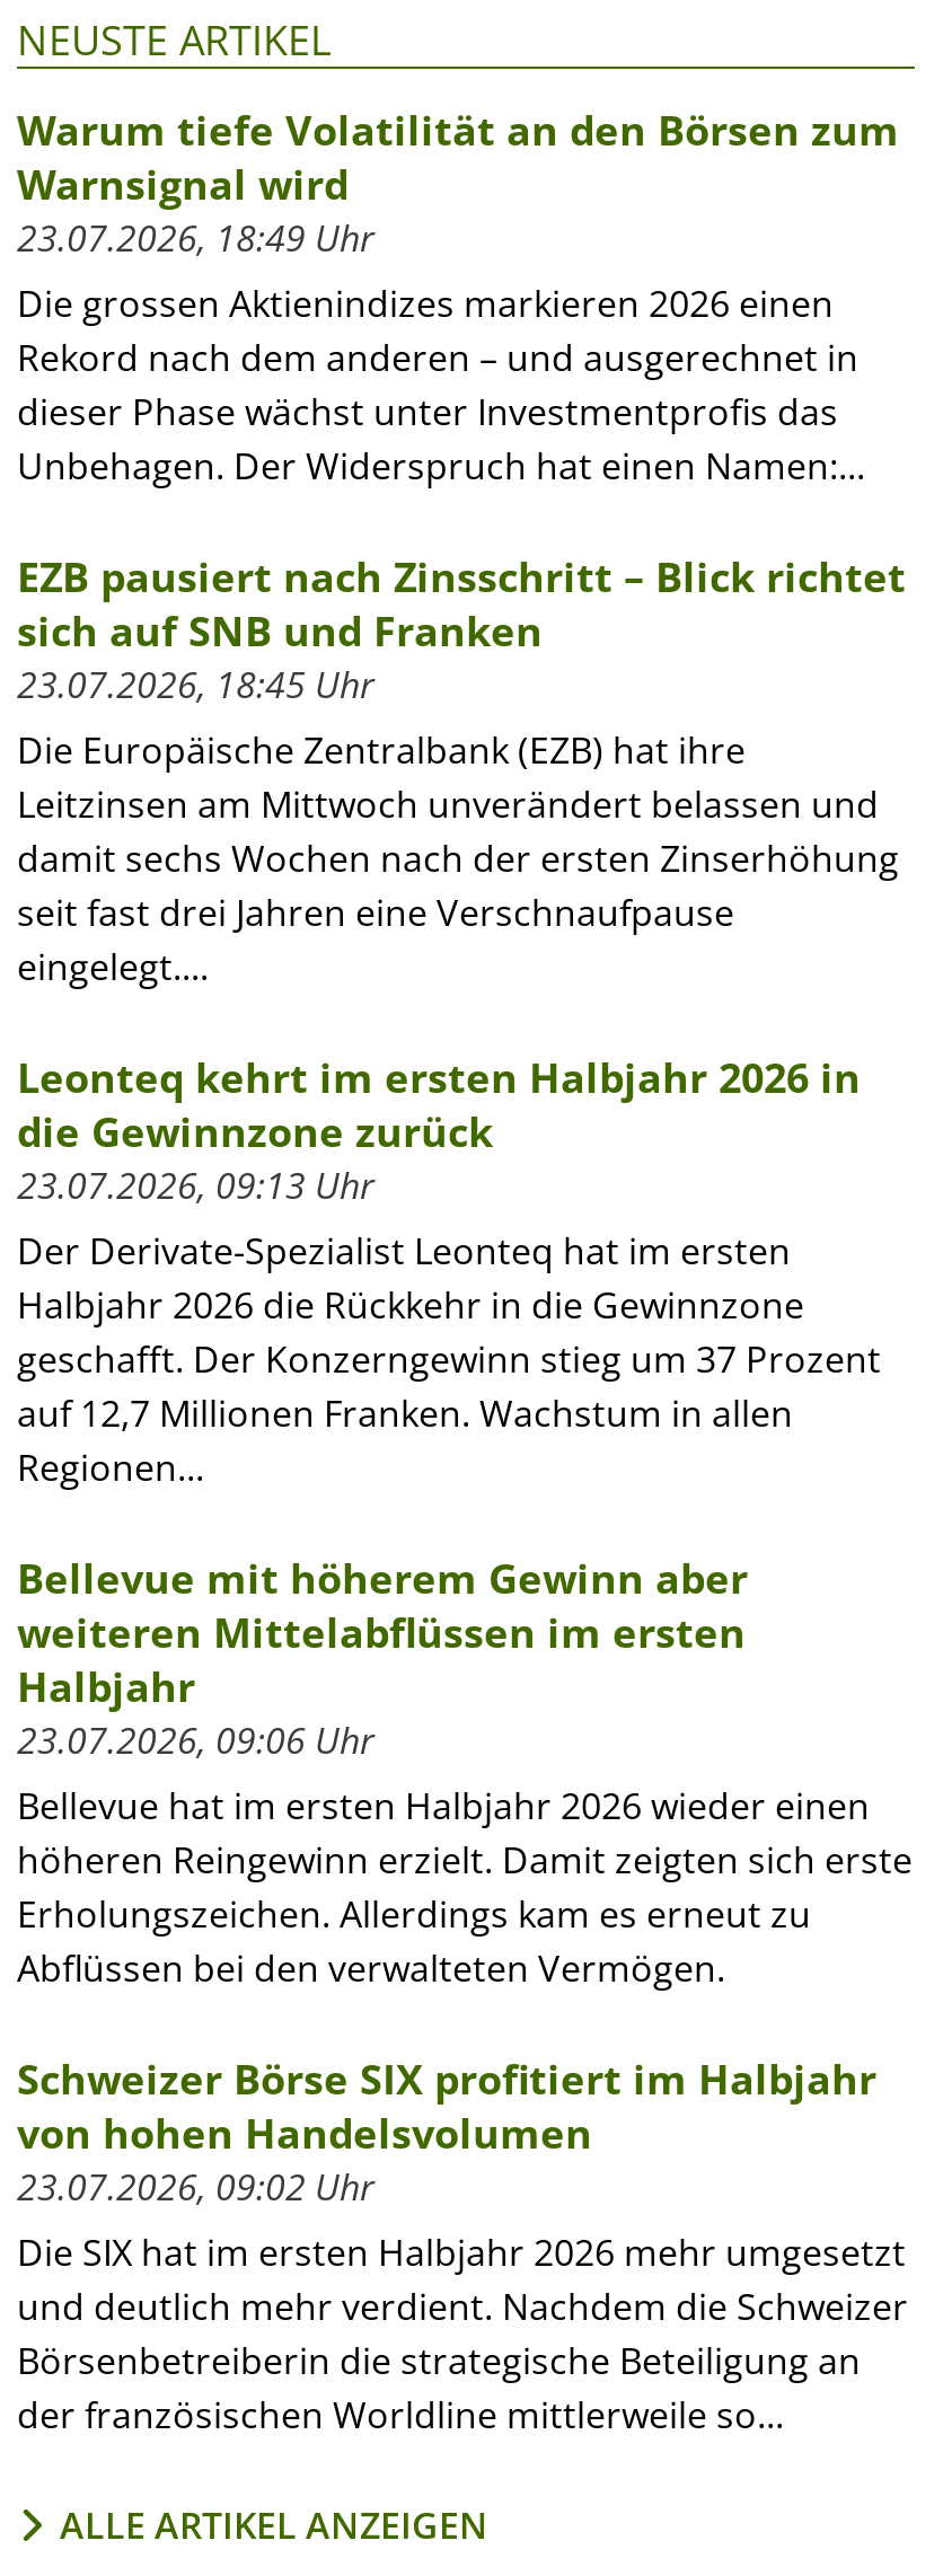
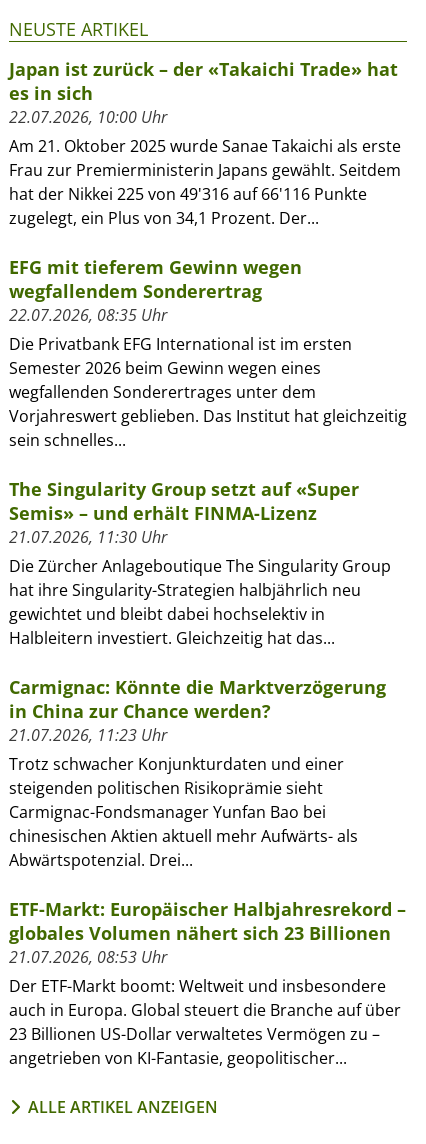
- Warum tiefe Volatilität an den Börsen zum
- Warnsignal wird
- 23.07.2026, 18:49 Uhr
- Die grossen Aktienindizes markieren 2026 einen
- Rekord nach dem anderen – und ausgerechnet in
- dieser Phase wächst unter Investmentprofis das
- Unbehagen. Der Widerspruch hat einen Namen:...
+ Japan ist zurück – der «Takaichi Trade» hat
+ es in sich
+ 22.07.2026, 10:00 Uhr
+ Am 21. Oktober 2025 wurde Sanae Takaichi als erste
+ Frau zur Premierministerin Japans gewählt. Seitdem
+ hat der Nikkei 225 von 49'316 auf 66'116 Punkte
+ zugelegt, ein Plus von 34,1 Prozent. Der...

- EZB pausiert nach Zinsschritt – Blick richtet
- sich auf SNB und Franken
- 23.07.2026, 18:45 Uhr
- Die Europäische Zentralbank (EZB) hat ihre
- Leitzinsen am Mittwoch unverändert belassen und
- damit sechs Wochen nach der ersten Zinserhöhung
- seit fast drei Jahren eine Verschnaufpause
- eingelegt....
+ EFG mit tieferem Gewinn wegen
+ wegfallendem Sonderertrag
+ 22.07.2026, 08:35 Uhr
+ Die Privatbank EFG International ist im ersten
+ Semester 2026 beim Gewinn wegen eines
+ wegfallenden Sonderertrages unter dem
+ Vorjahreswert geblieben. Das Institut hat gleichzeitig
+ sein schnelles...

- Leonteq kehrt im ersten Halbjahr 2026 in
- die Gewinnzone zurück
- 23.07.2026, 09:13 Uhr
- Der Derivate-Spezialist Leonteq hat im ersten
- Halbjahr 2026 die Rückkehr in die Gewinnzone
- geschafft. Der Konzerngewinn stieg um 37 Prozent
- auf 12,7 Millionen Franken. Wachstum in allen
- Regionen...
+ The Singularity Group setzt auf «Super
+ Semis» – und erhält FINMA-Lizenz
+ 21.07.2026, 11:30 Uhr
+ Die Zürcher Anlageboutique The Singularity Group
+ hat ihre Singularity-Strategien halbjährlich neu
+ gewichtet und bleibt dabei hochselektiv in
+ Halbleitern investiert. Gleichzeitig hat das...

- Bellevue mit höherem Gewinn aber
- weiteren Mittelabflüssen im ersten
- Halbjahr
- 23.07.2026, 09:06 Uhr
- Bellevue hat im ersten Halbjahr 2026 wieder einen
- höheren Reingewinn erzielt. Damit zeigten sich erste
- Erholungszeichen. Allerdings kam es erneut zu
- Abflüssen bei den verwalteten Vermögen.
+ Carmignac: Könnte die Marktverzögerung
+ in China zur Chance werden?
+ 21.07.2026, 11:23 Uhr
+ Trotz schwacher Konjunkturdaten und einer
+ steigenden politischen Risikoprämie sieht
+ Carmignac-Fondsmanager Yunfan Bao bei
+ chinesischen Aktien aktuell mehr Aufwärts- als
+ Abwärtspotenzial. Drei...

- Schweizer Börse SIX profitiert im Halbjahr
- von hohen Handelsvolumen
- 23.07.2026, 09:02 Uhr
- Die SIX hat im ersten Halbjahr 2026 mehr umgesetzt
- und deutlich mehr verdient. Nachdem die Schweizer
- Börsenbetreiberin die strategische Beteiligung an
- der französischen Worldline mittlerweile so...
+ ETF-Markt: Europäischer Halbjahresrekord –
+ globales Volumen nähert sich 23 Billionen
+ 21.07.2026, 08:53 Uhr
+ Der ETF-Markt boomt: Weltweit und insbesondere
+ auch in Europa. Global steuert die Branche auf über
+ 23 Billionen US-Dollar verwaltetes Vermögen zu –
+ angetrieben von KI-Fantasie, geopolitischer...
